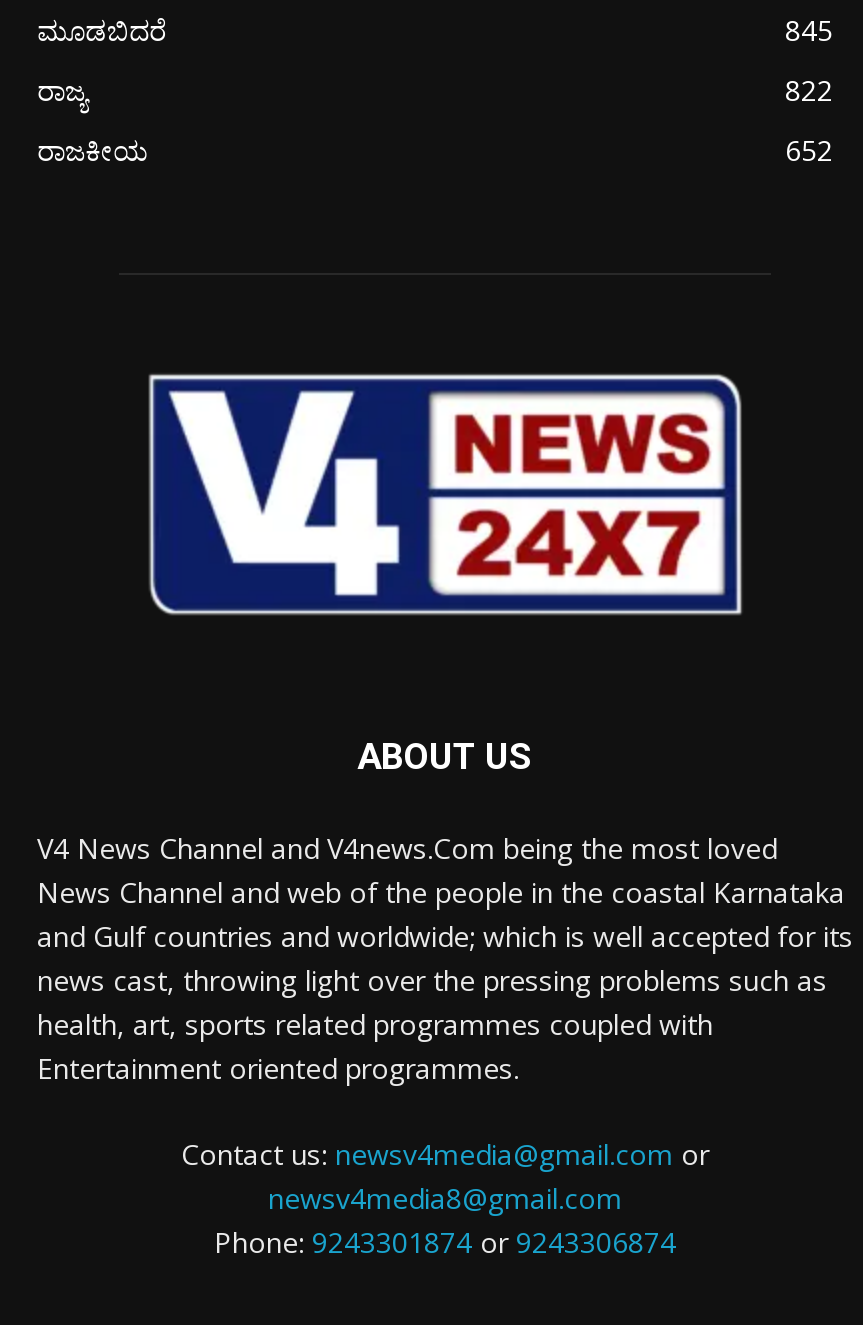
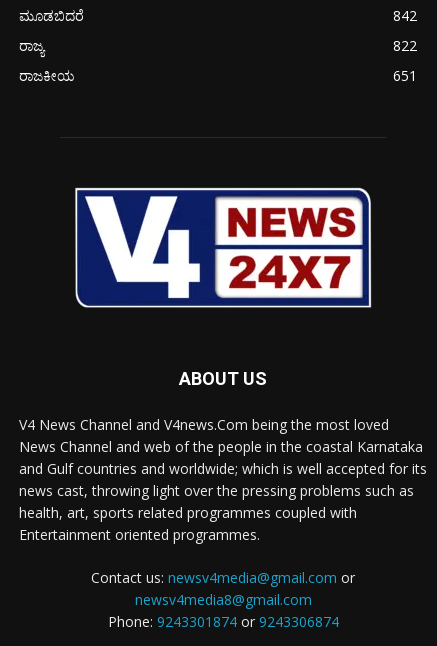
- 845
+ 842

- 652
+ 651
